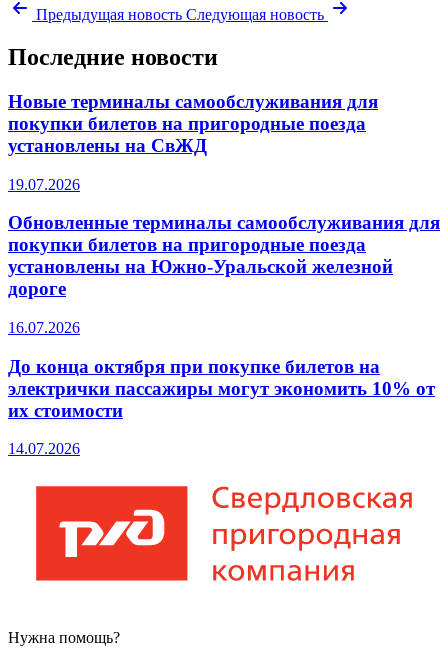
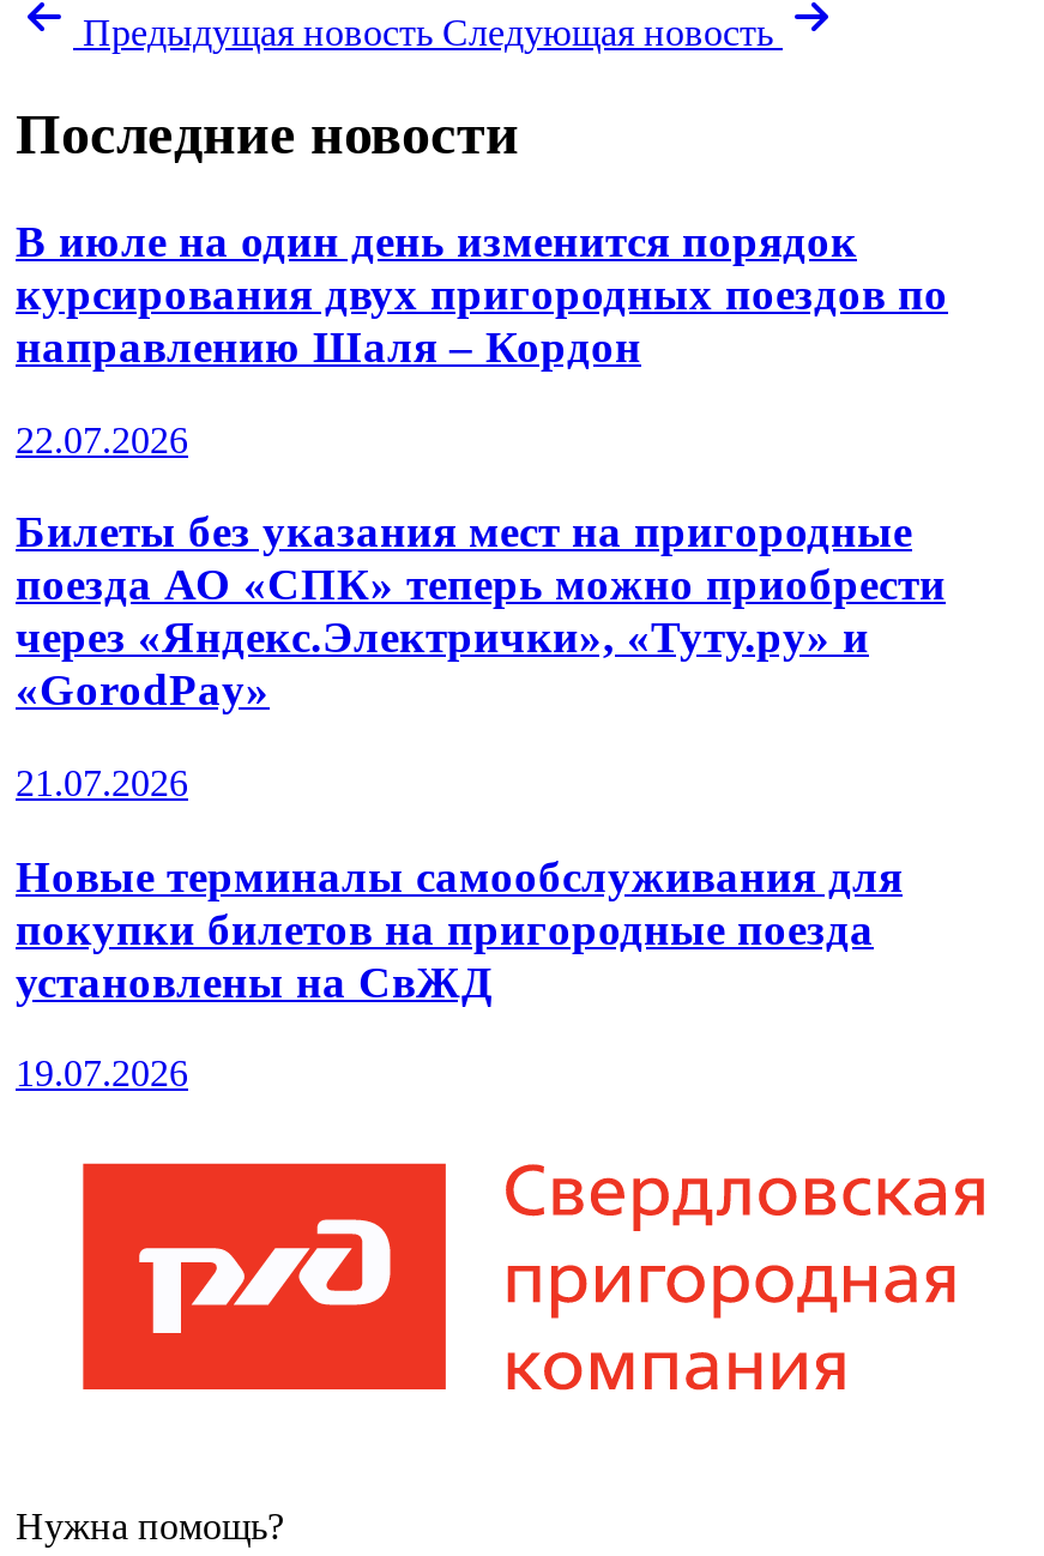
+ В июле на один день изменится порядок
+ курсирования двух пригородных поездов по
+ направлению Шаля – Кордон
+ 22.07.2026
+ Билеты без указания мест на пригородные
+ поезда АО «СПК» теперь можно приобрести
+ через «Яндекс.Электрички», «Туту.ру» и
+ «GorodPay»
+ 21.07.2026

moved down: Новые терминалы самообслуживания для | покупки билетов на пригородные поезда | установлены на СвЖД | 19.07.2026

- Обновленные терминалы самообслуживания для
- покупки билетов на пригородные поезда
- установлены на Южно-Уральской железной
- дороге
- 16.07.2026
- До конца октября при покупке билетов на
- электрички пассажиры могут экономить 10% от
- их стоимости
- 14.07.2026
